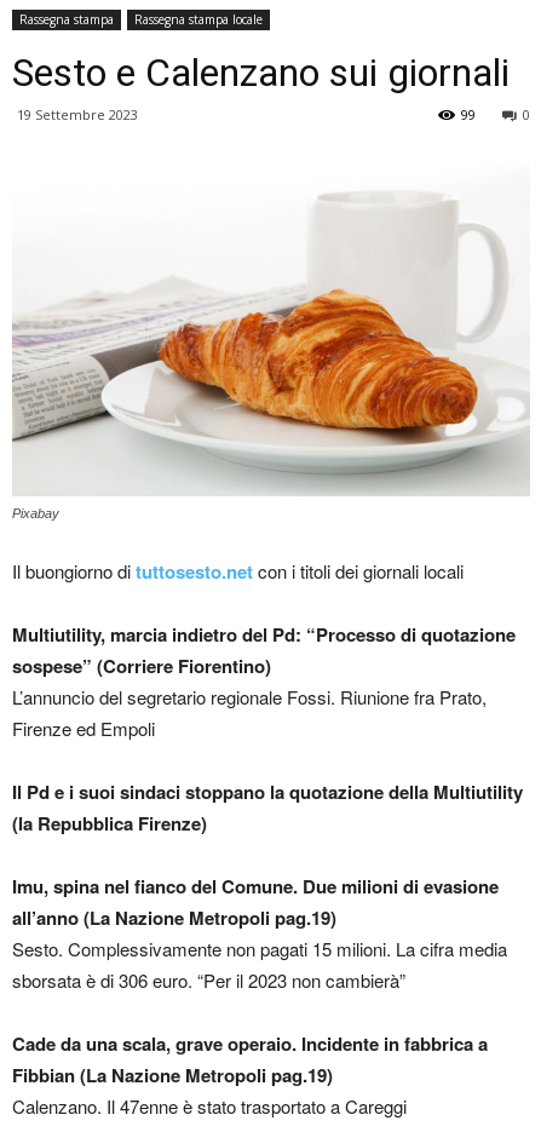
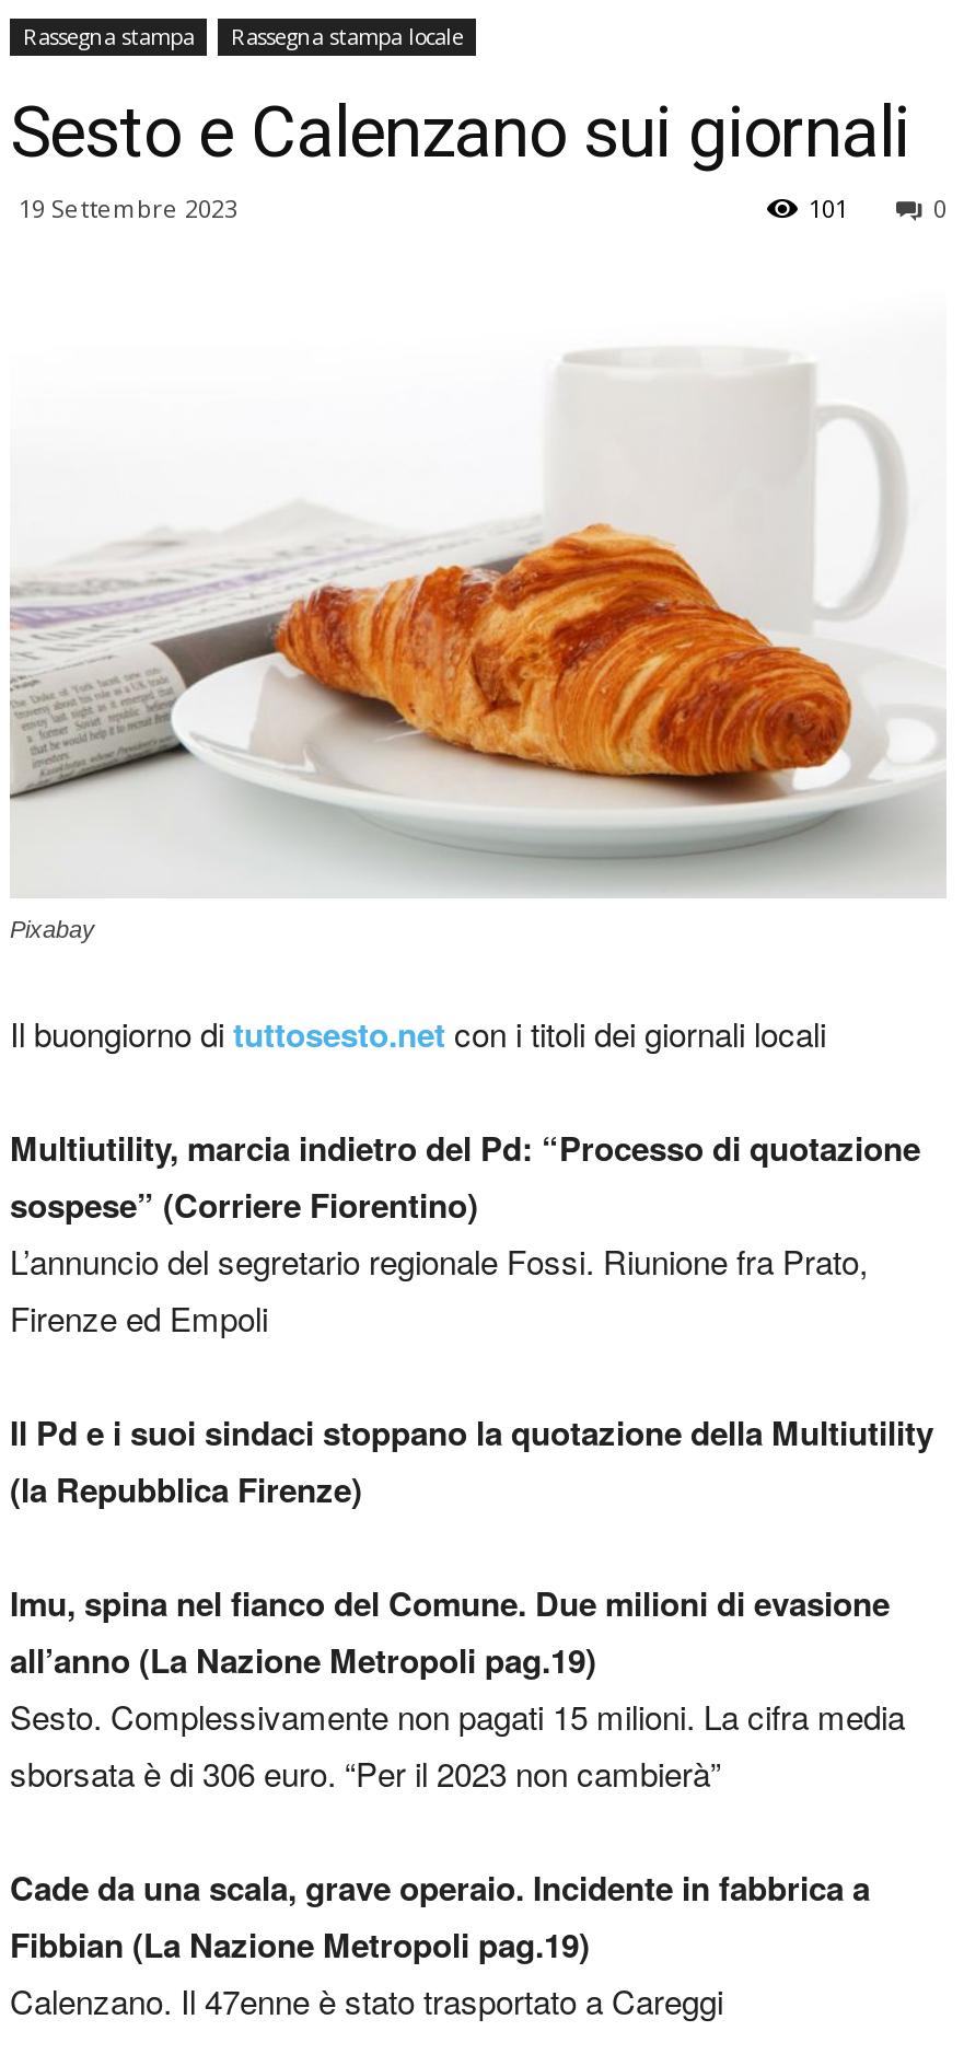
- 99
+ 101
